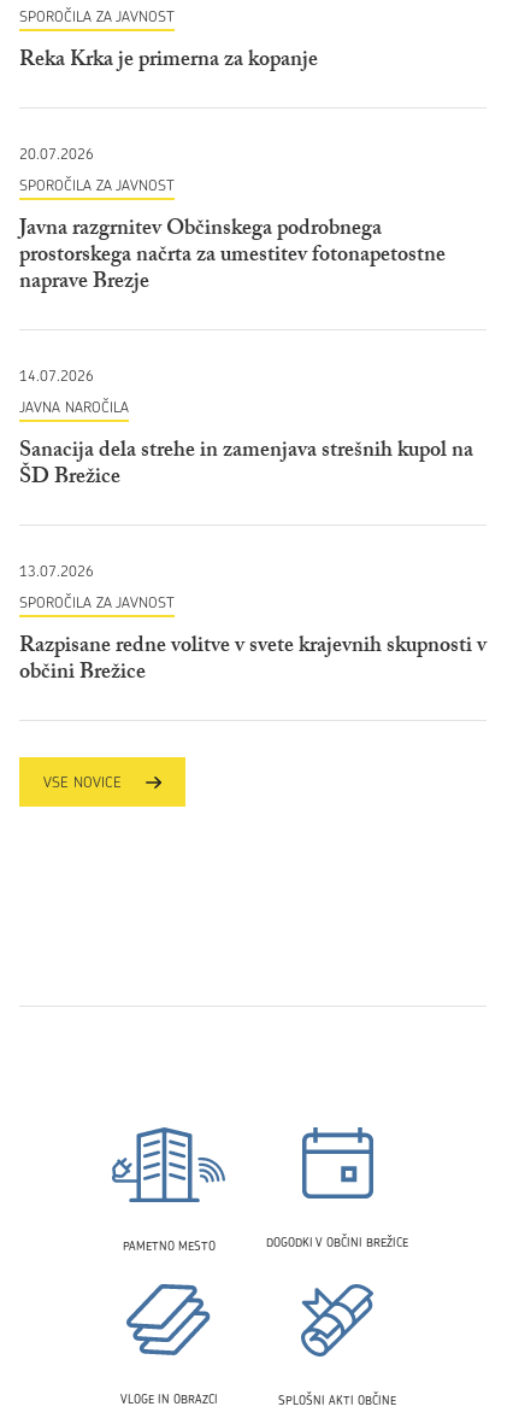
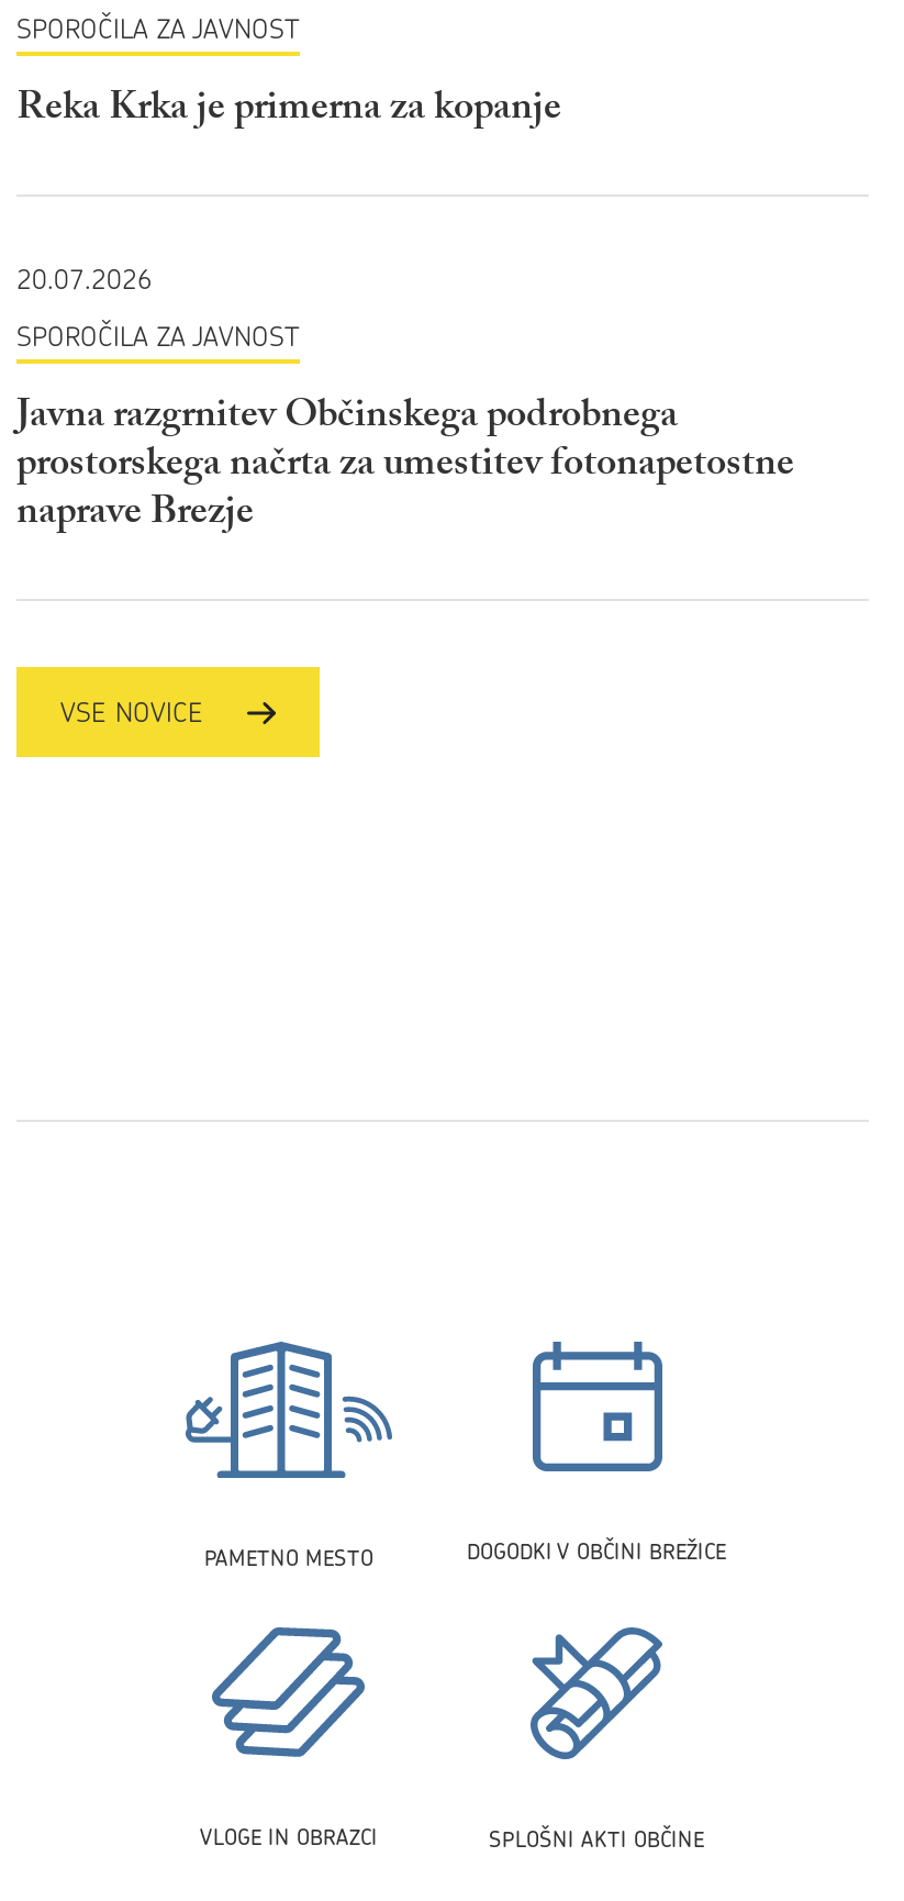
- 14.07.2026
- JAVNA NAROČILA
- Sanacija dela strehe in zamenjava strešnih kupol na
- ŠD Brežice
- 13.07.2026
- SPOROČILA ZA JAVNOST
- Razpisane redne volitve v svete krajevnih skupnosti v
- občini Brežice
